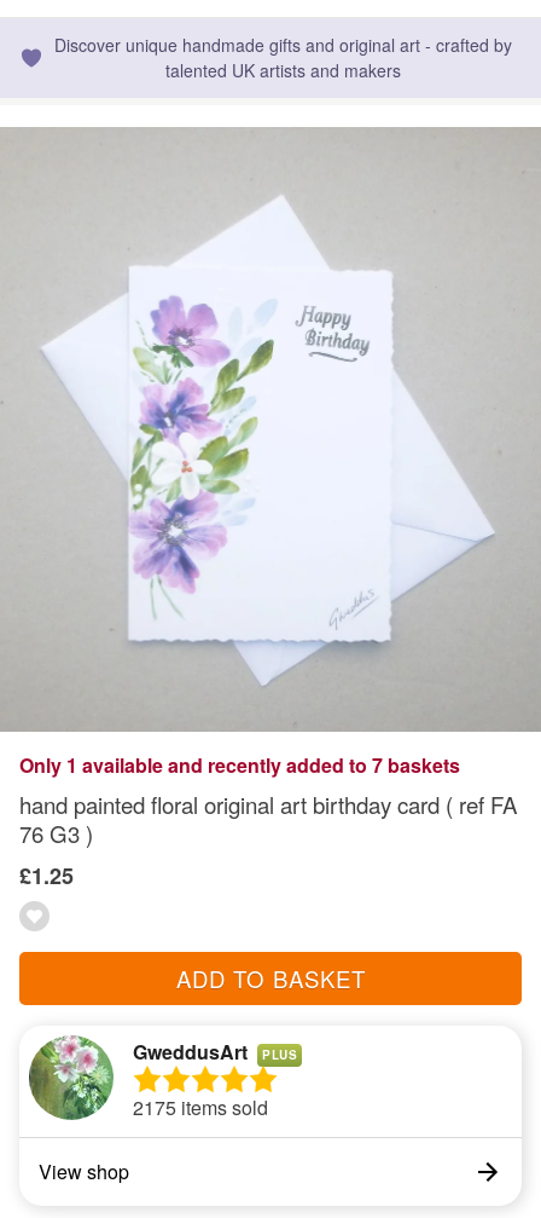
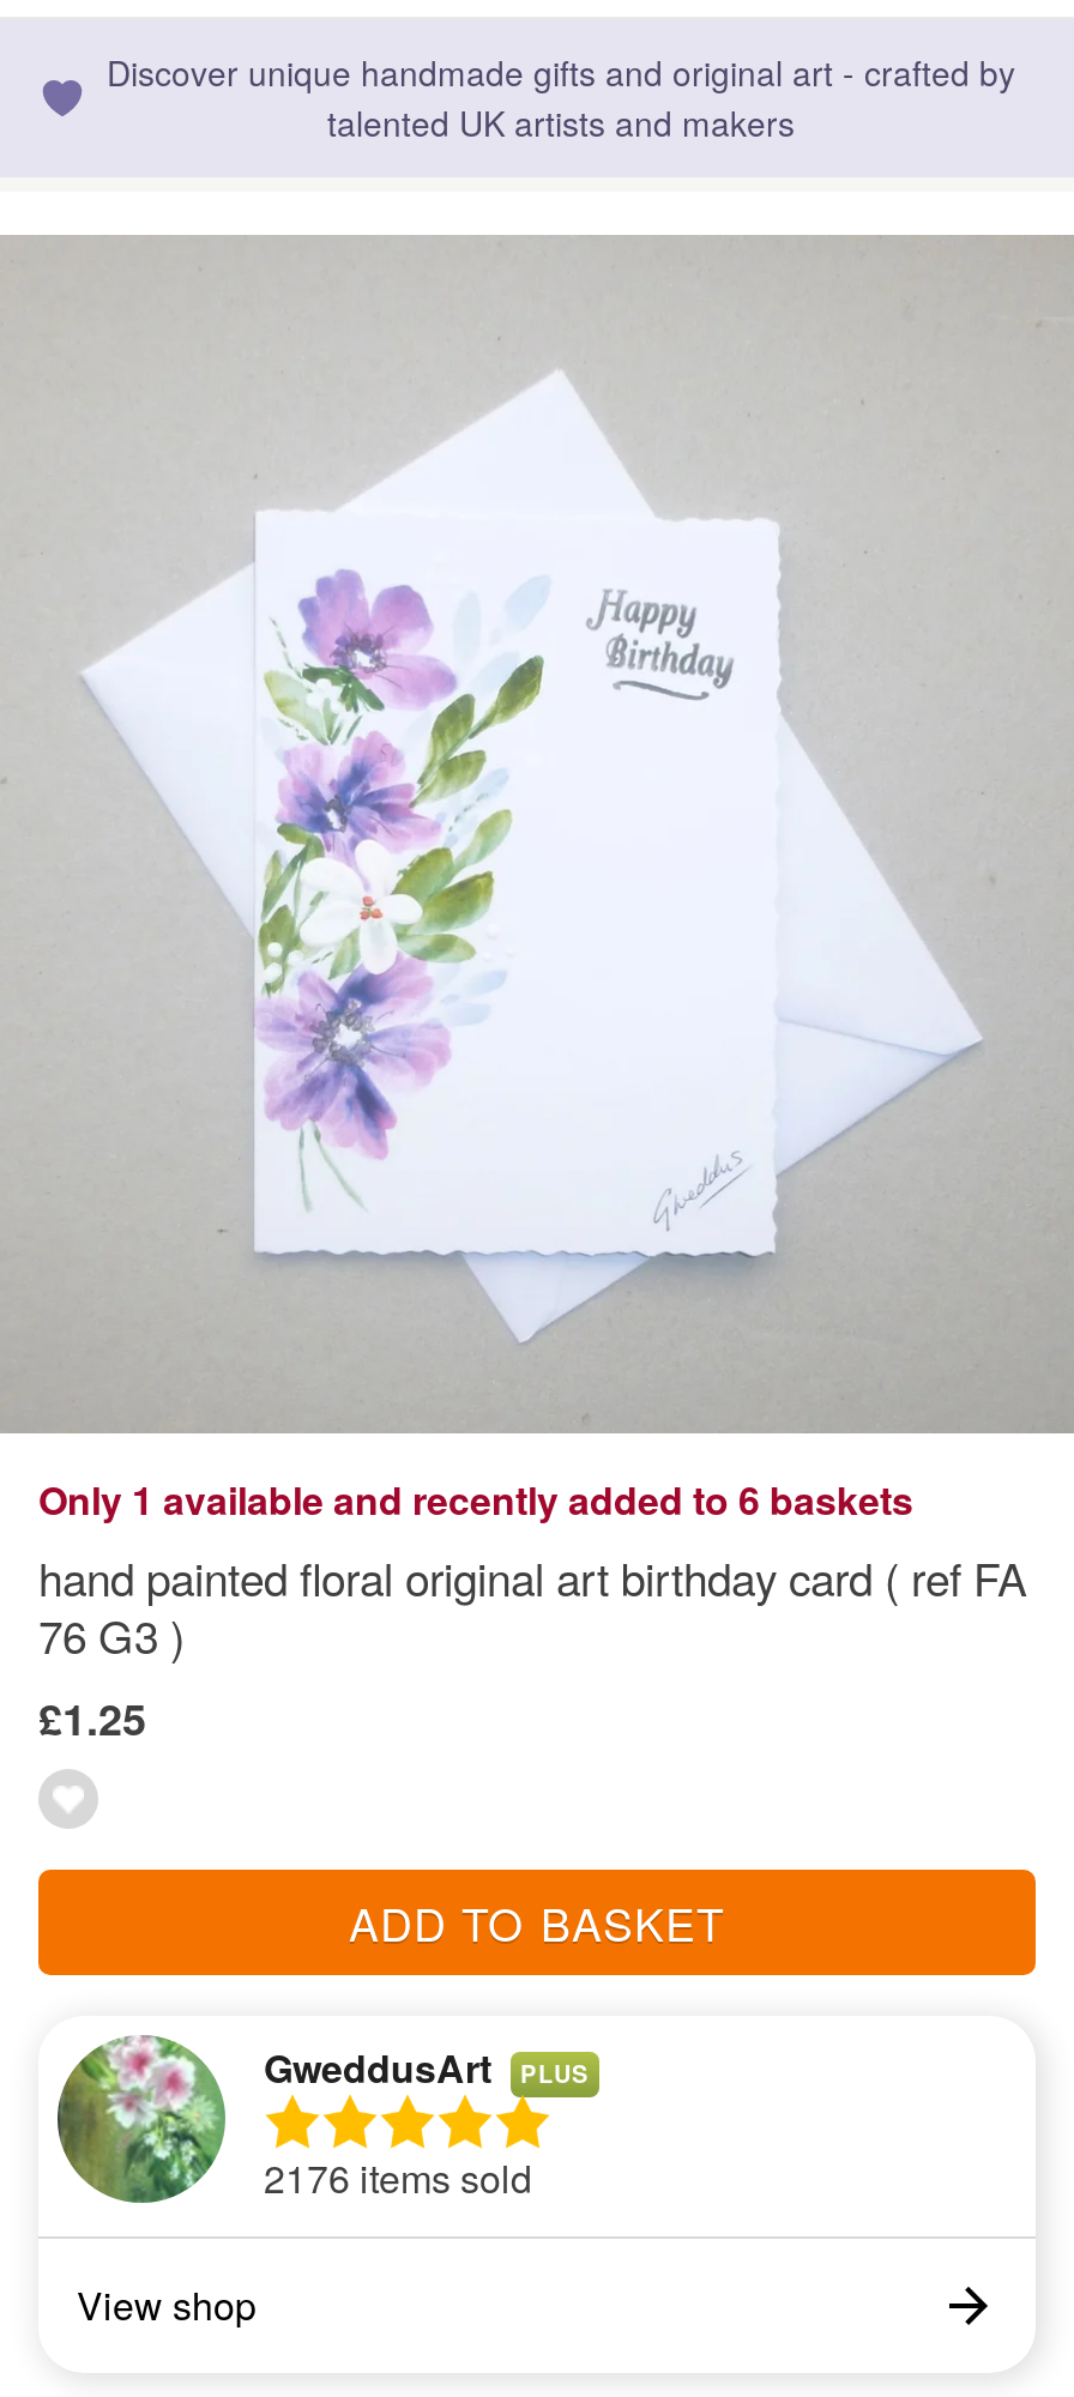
- Only 1 available and recently added to 7 baskets
+ Only 1 available and recently added to 6 baskets

- 2175 items sold
+ 2176 items sold
